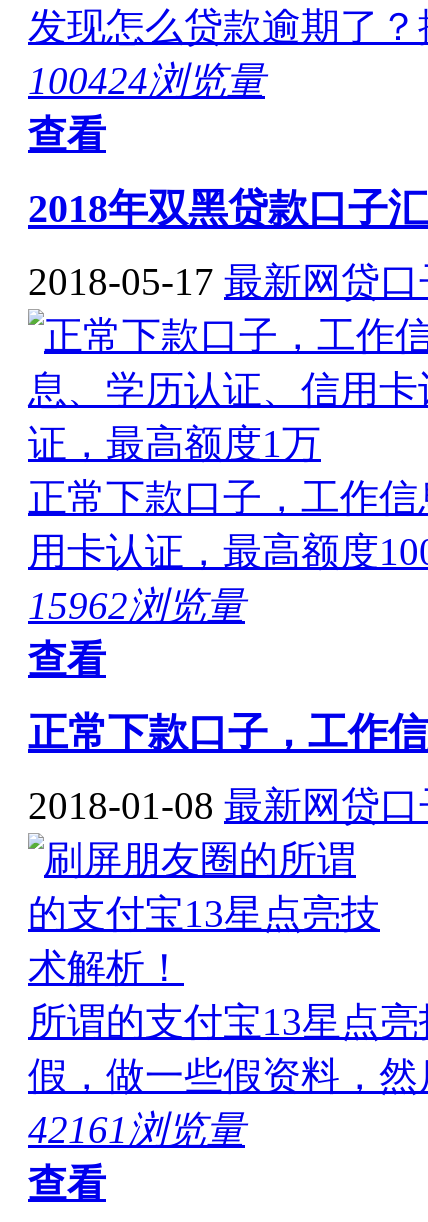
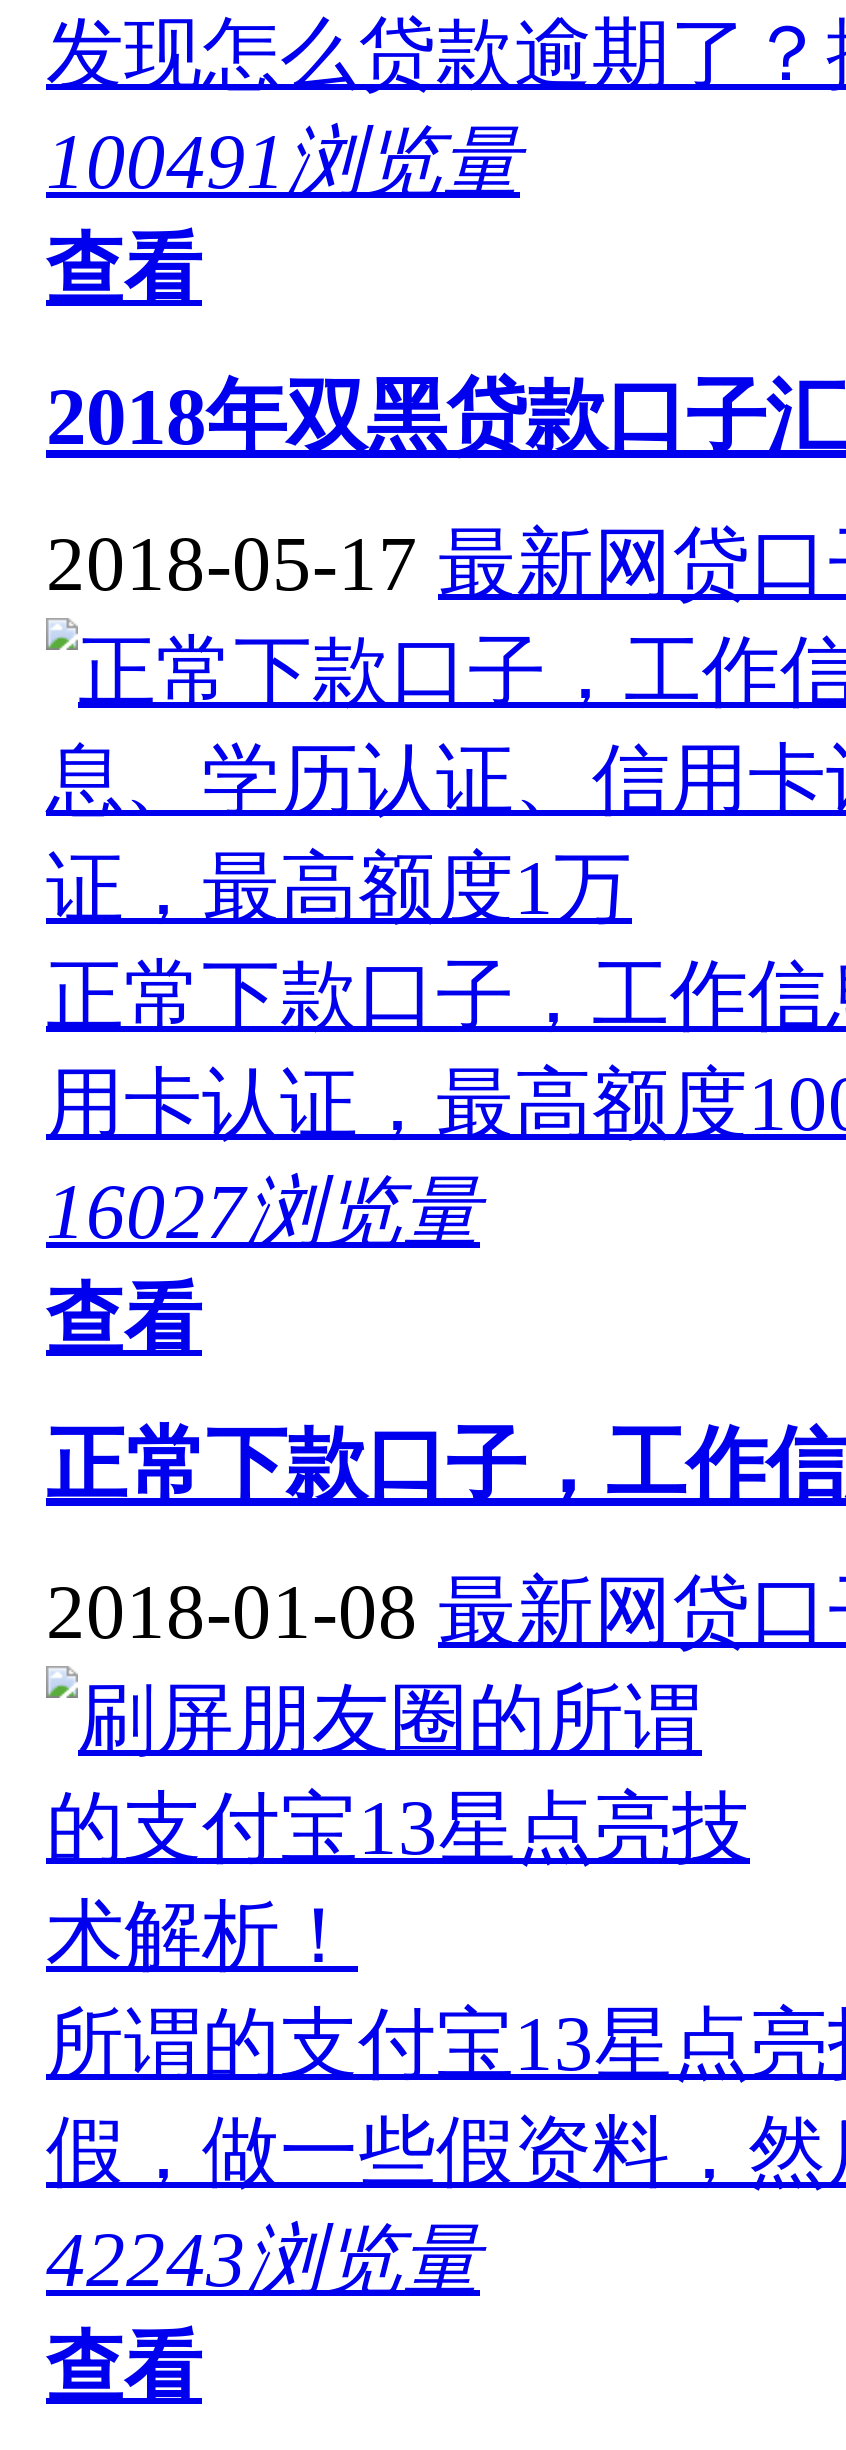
- 100424浏览量
+ 100491浏览量

- 15962浏览量
+ 16027浏览量

- 42161浏览量
+ 42243浏览量
